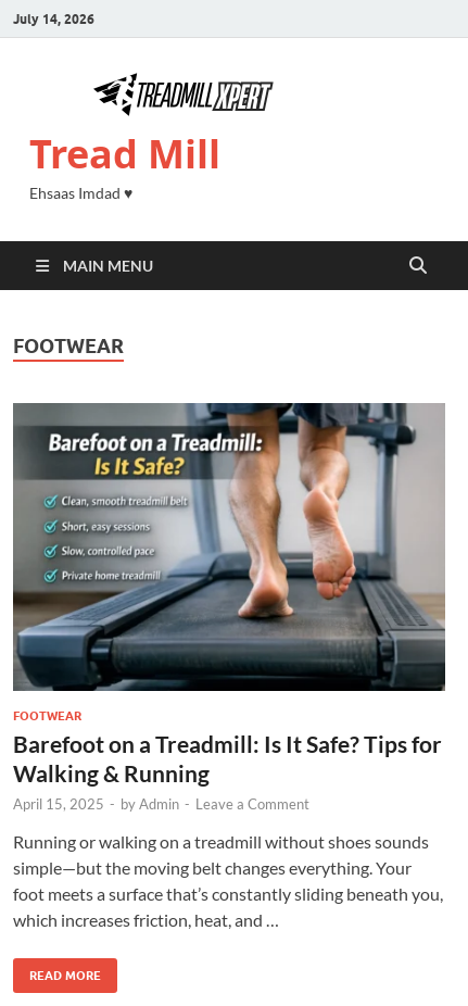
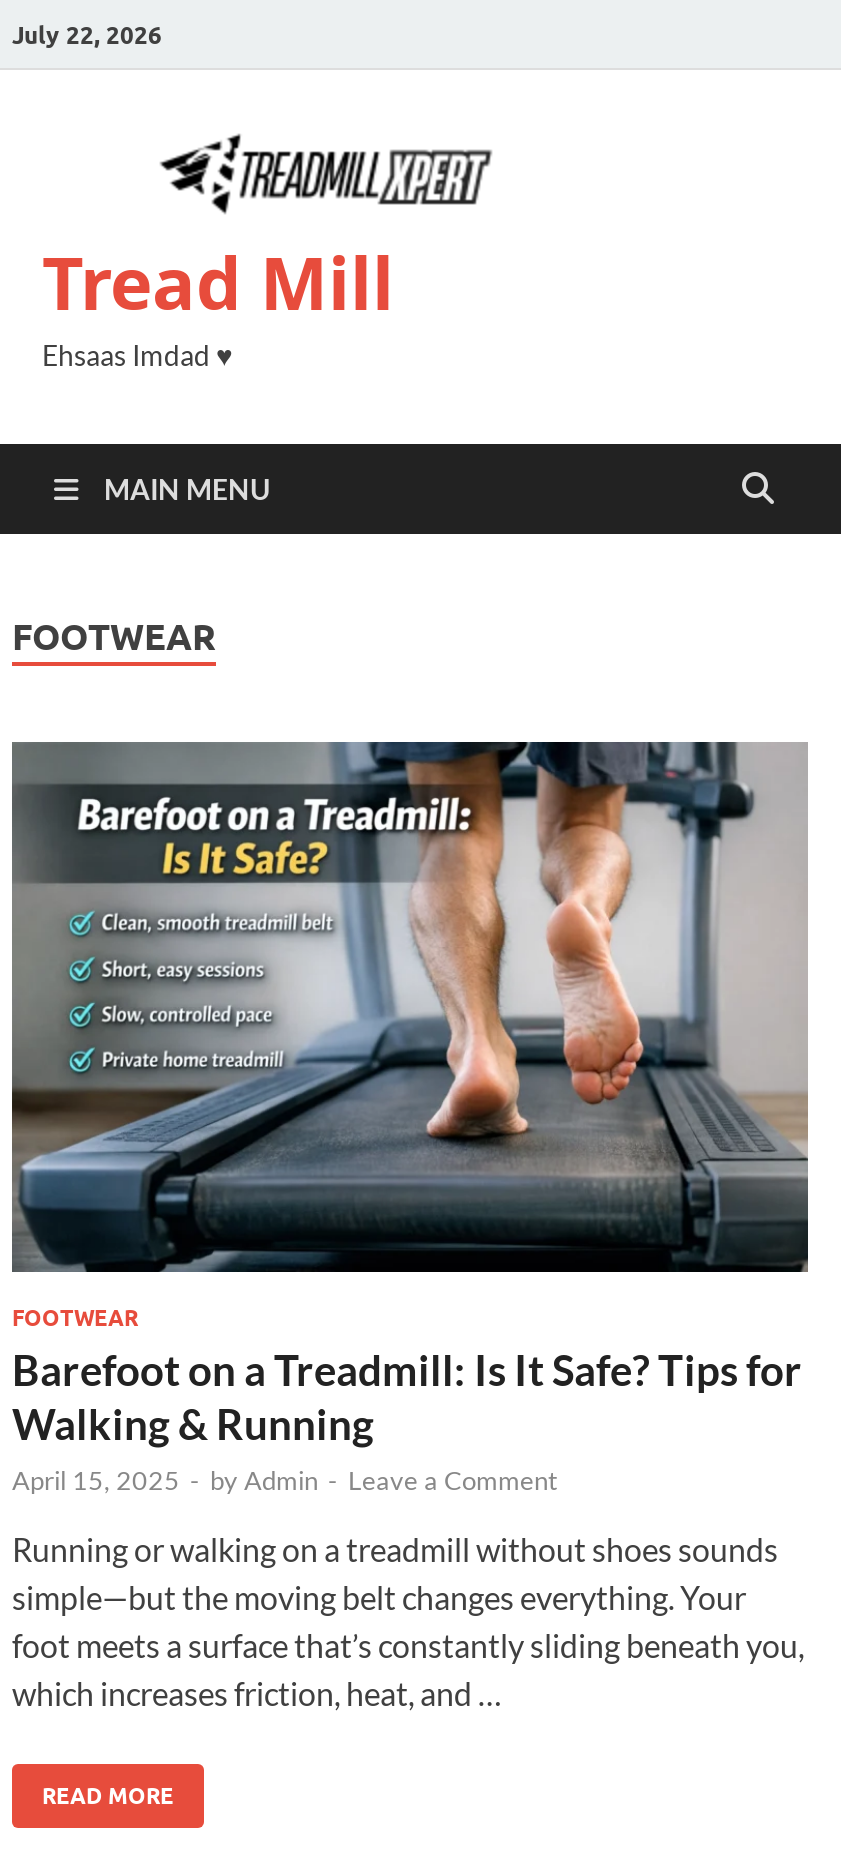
- July 14, 2026
+ July 22, 2026
